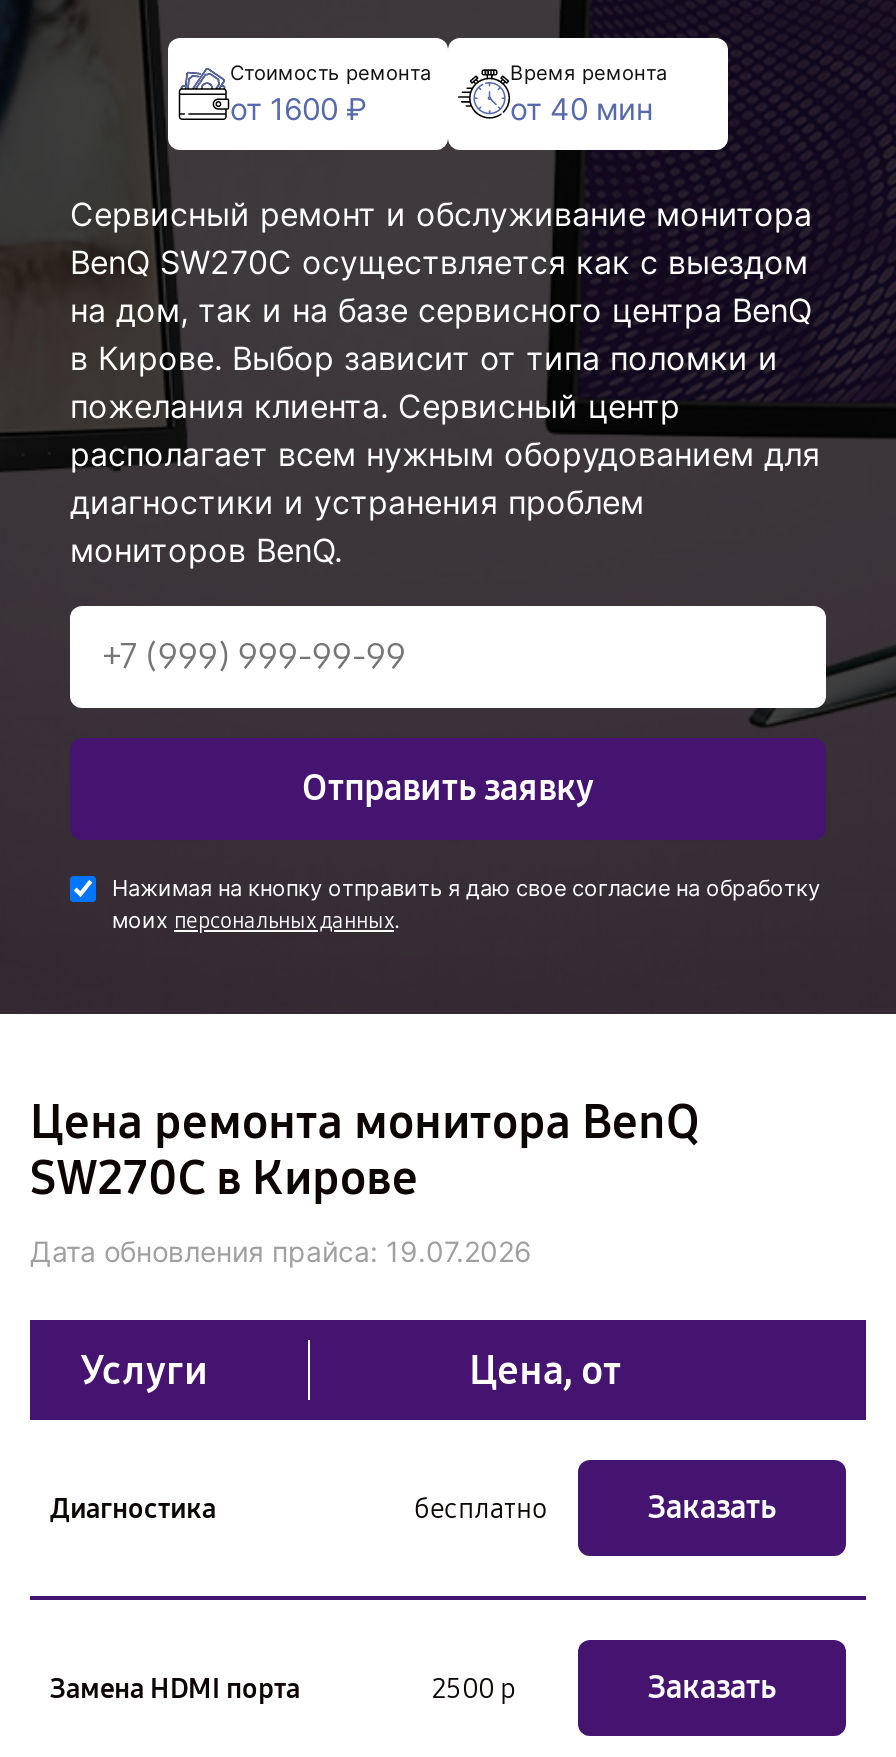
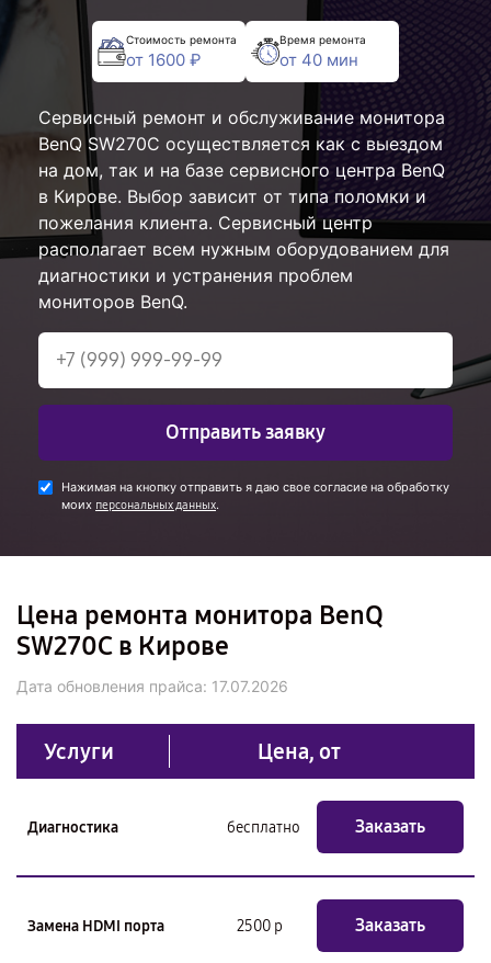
- Дата обновления прайса: 19.07.2026
+ Дата обновления прайса: 17.07.2026
